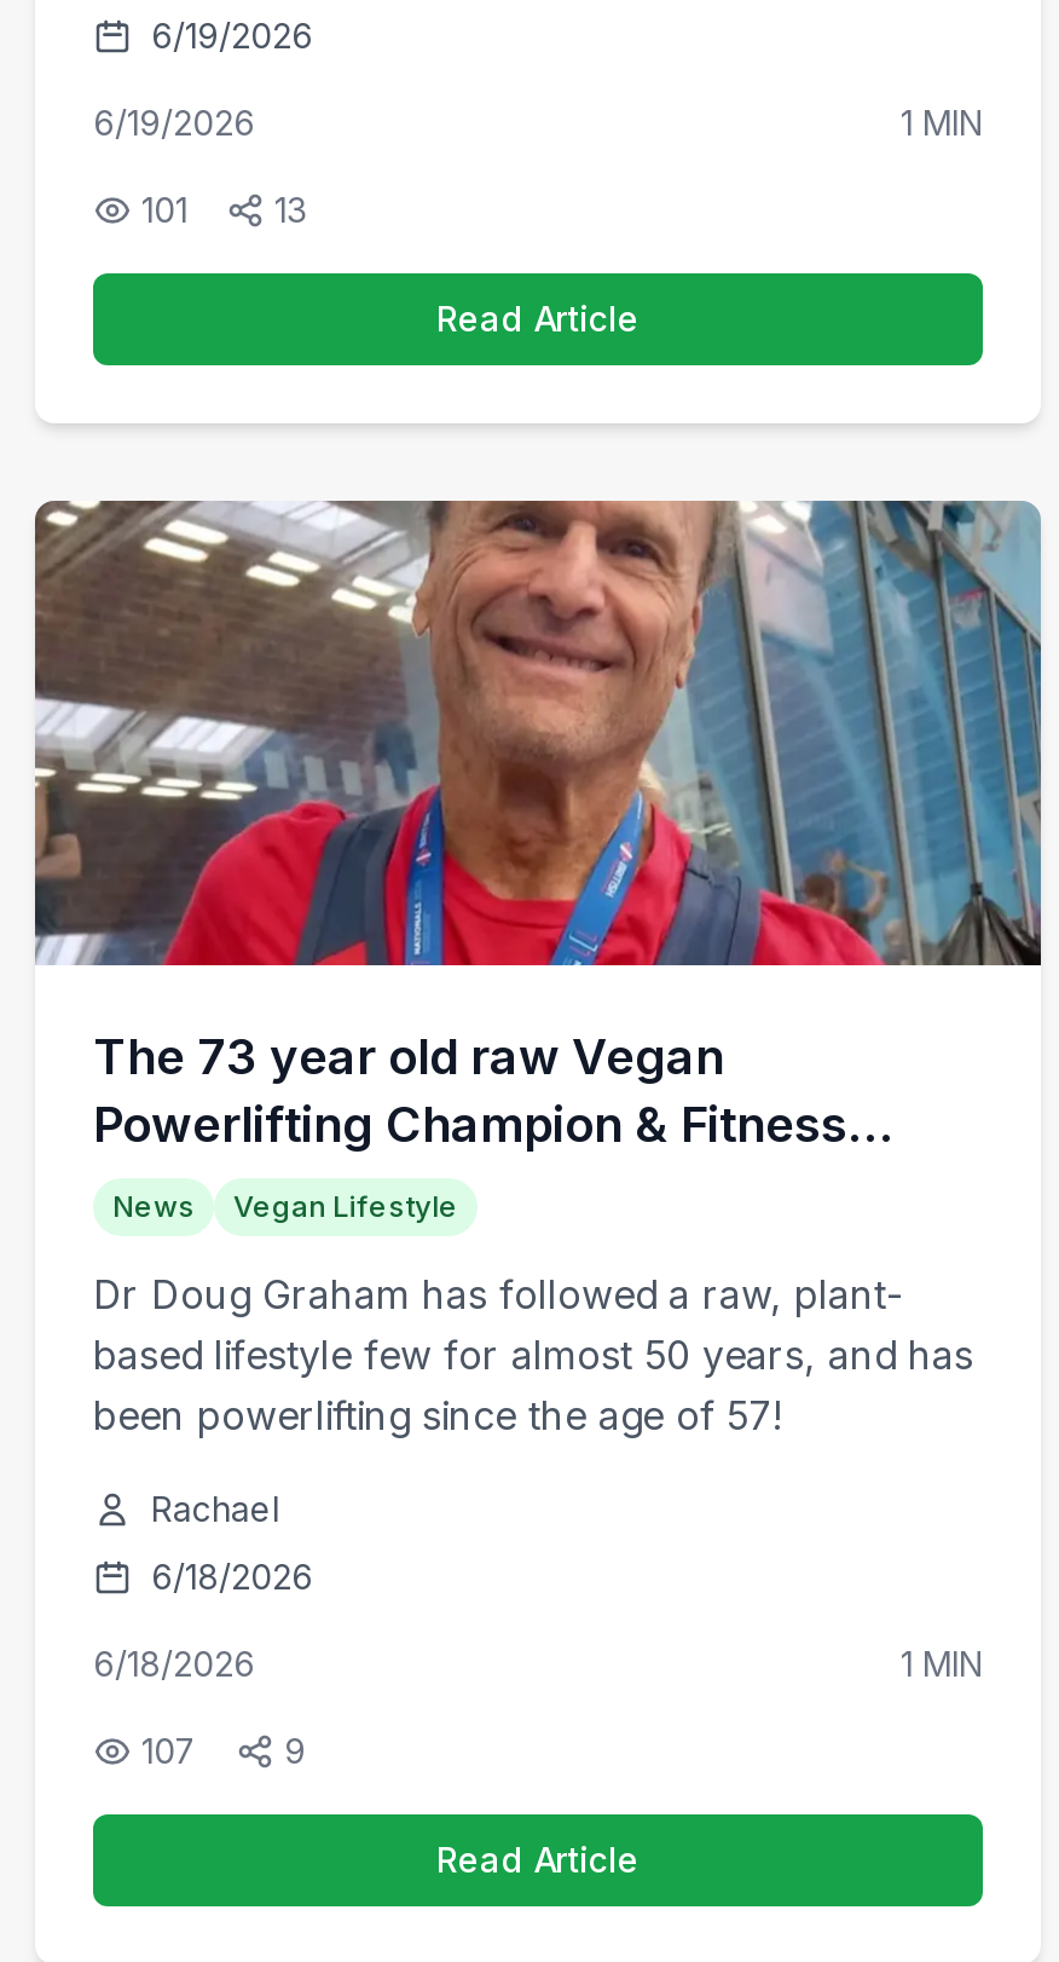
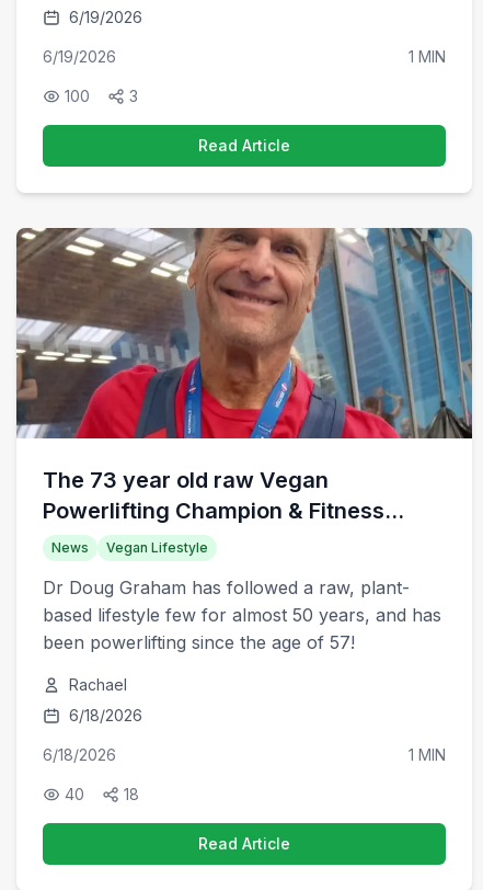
- 101
+ 100

- 13
+ 3

- 107
+ 40

- 9
+ 18
